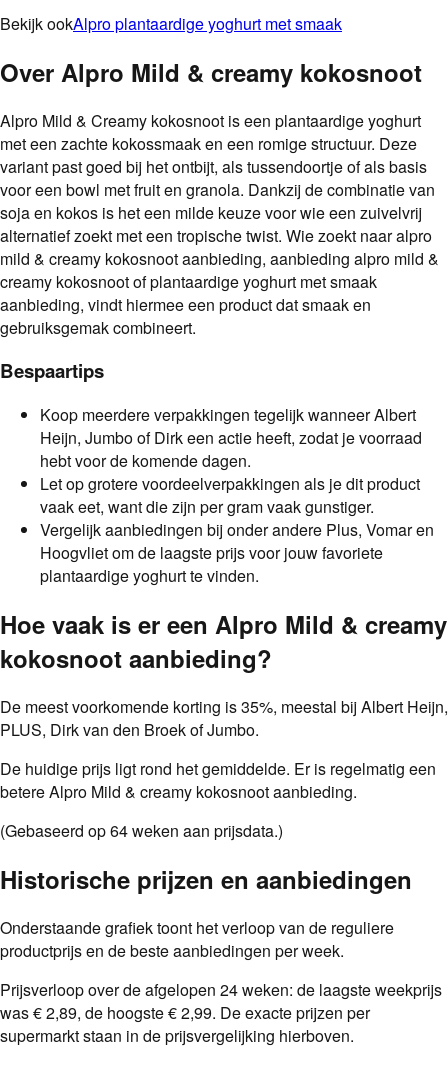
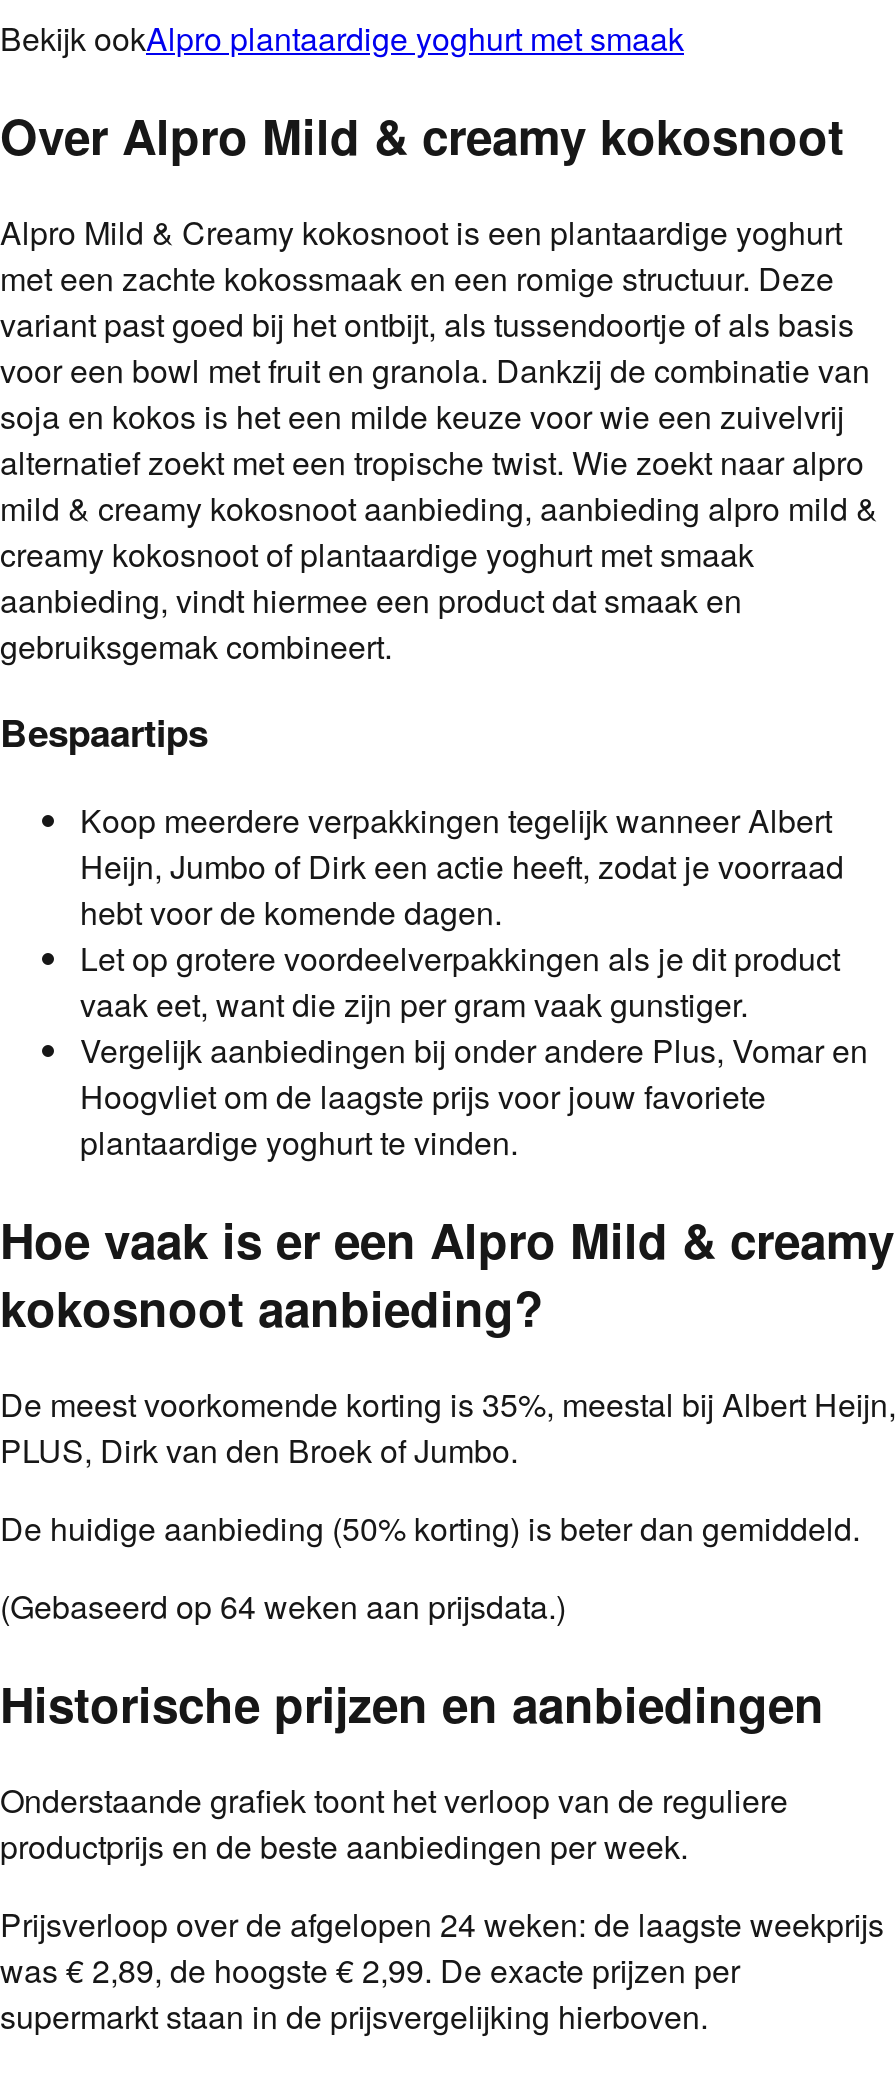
- De huidige prijs ligt rond het gemiddelde. Er is regelmatig een
- betere Alpro Mild & creamy kokosnoot aanbieding.
+ De huidige aanbieding (50% korting) is beter dan gemiddeld.
